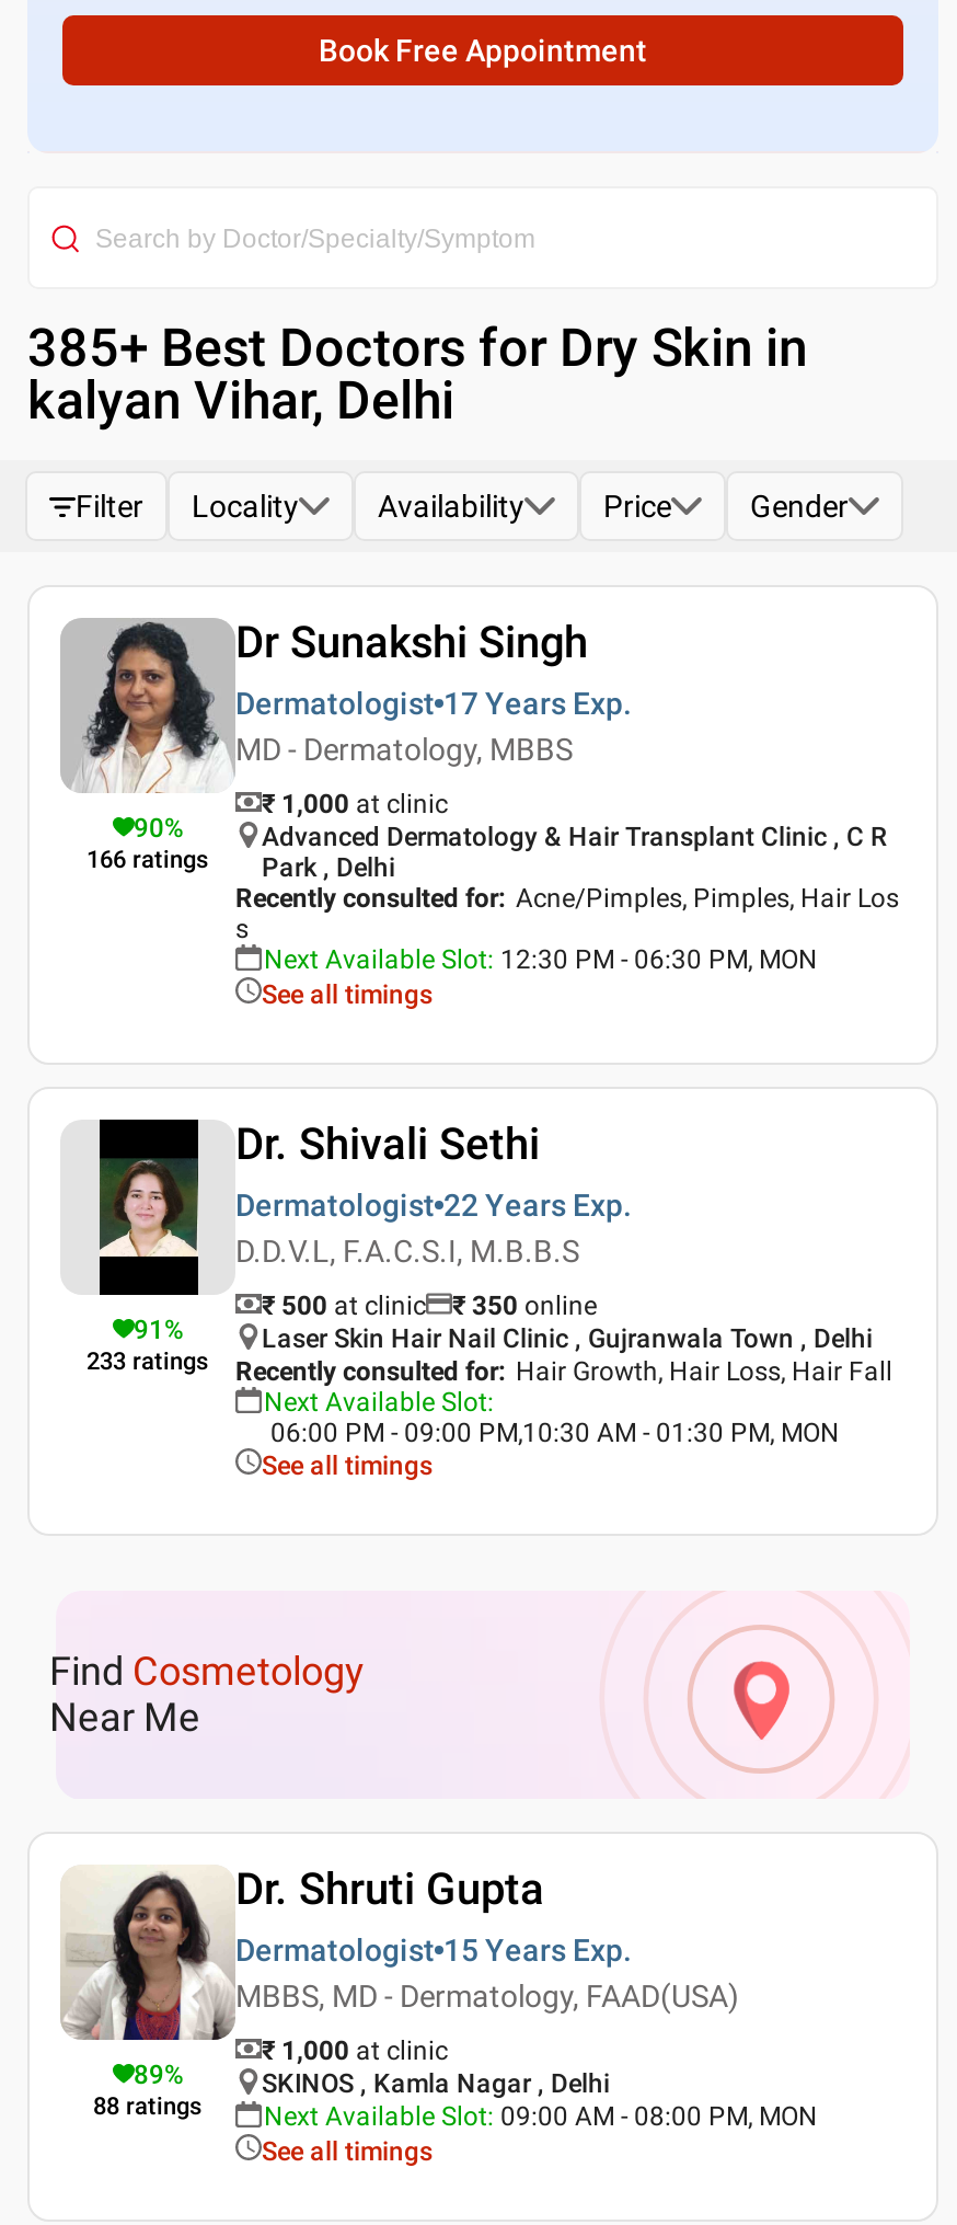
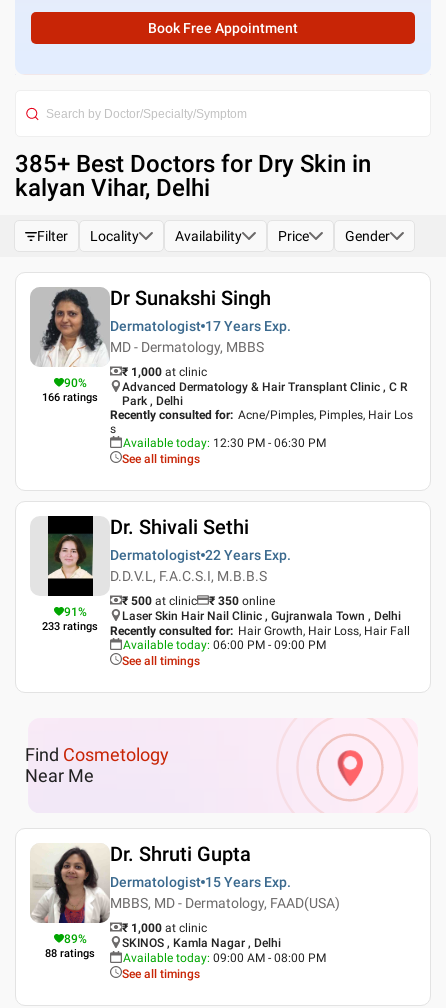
- Next Available Slot: 12:30 PM - 06:30 PM, MON
+ Available today: 12:30 PM - 06:30 PM

- Next Available Slot:
- 06:00 PM - 09:00 PM,10:30 AM - 01:30 PM, MON
+ Available today: 06:00 PM - 09:00 PM

- Next Available Slot: 09:00 AM - 08:00 PM, MON
+ Available today: 09:00 AM - 08:00 PM
